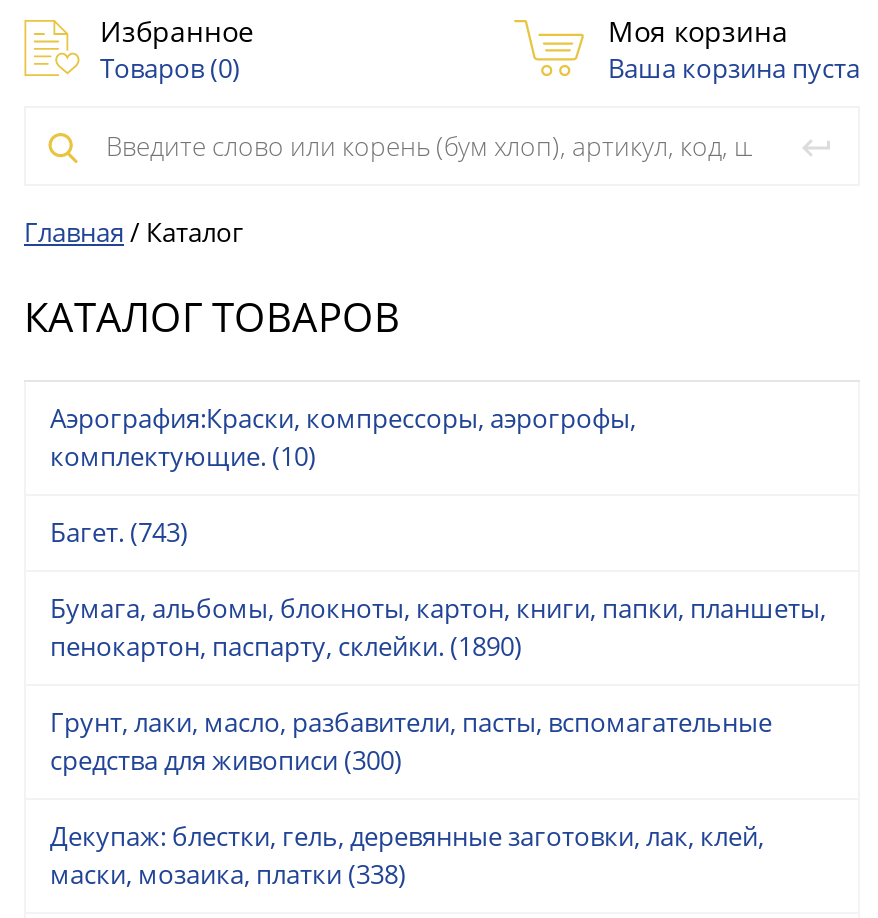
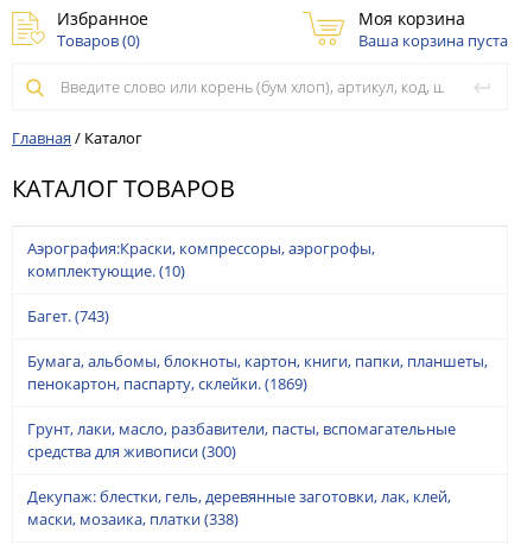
- пенокартон, паспарту, склейки. (1890)
+ пенокартон, паспарту, склейки. (1869)
